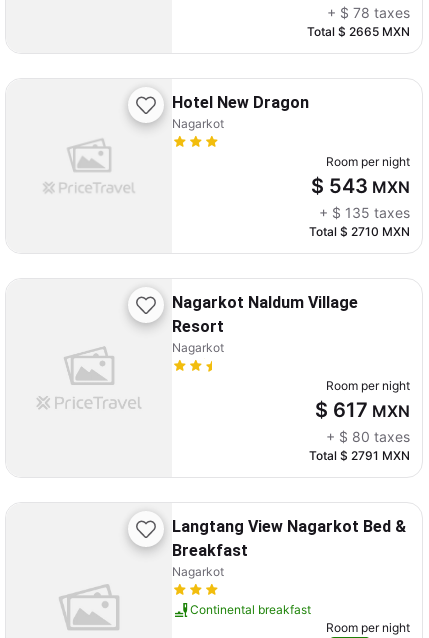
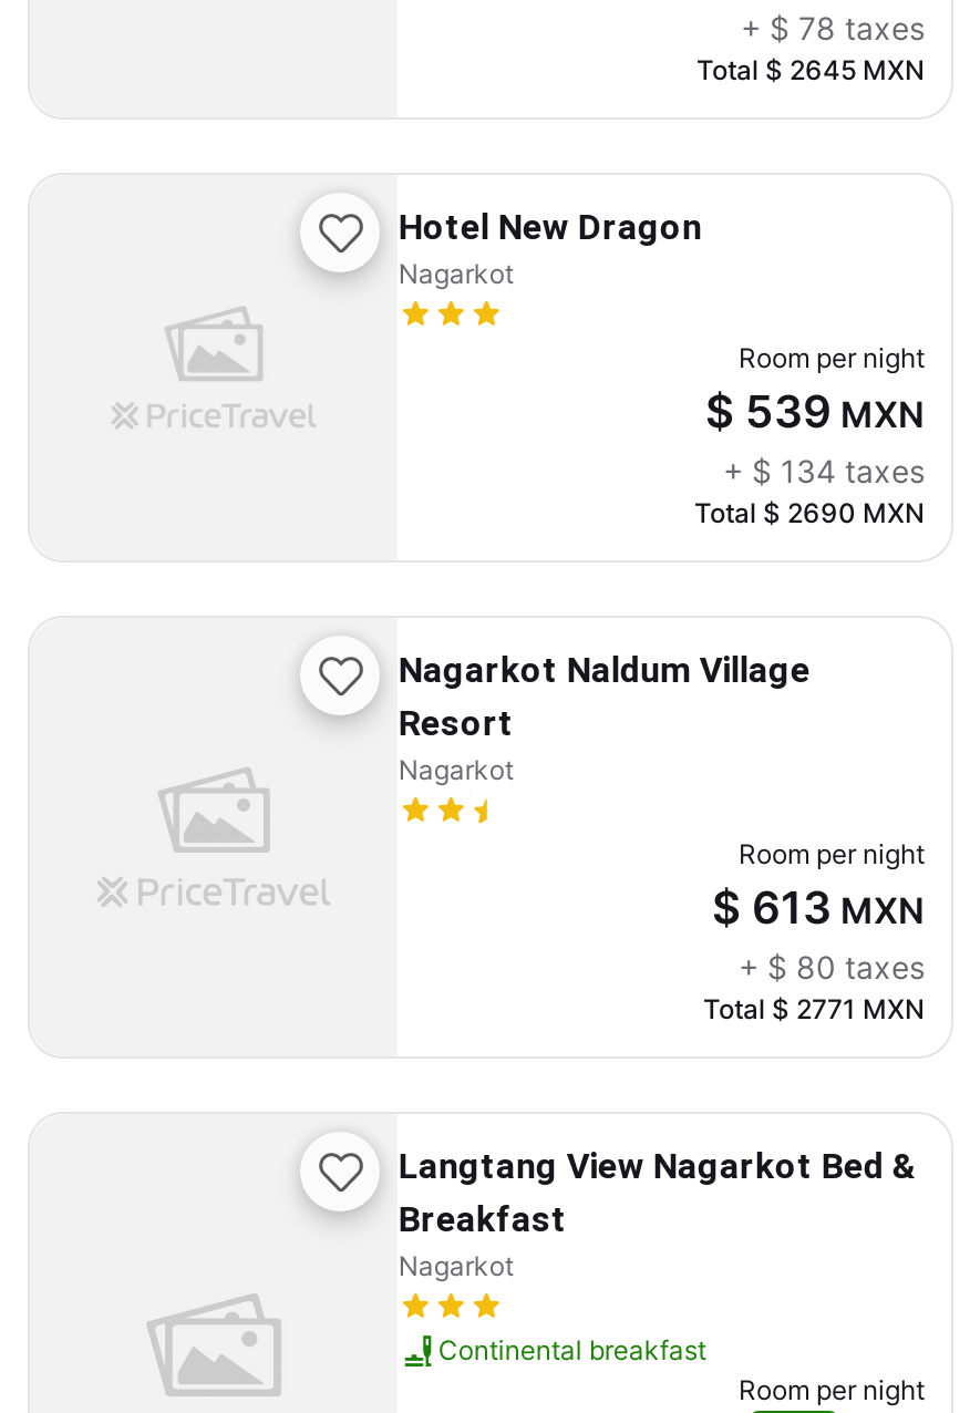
- Total $ 2665 MXN
+ Total $ 2645 MXN

- $ 543 MXN
+ $ 539 MXN

- + $ 135 taxes
+ + $ 134 taxes

- Total $ 2710 MXN
+ Total $ 2690 MXN

- $ 617 MXN
+ $ 613 MXN

- Total $ 2791 MXN
+ Total $ 2771 MXN
